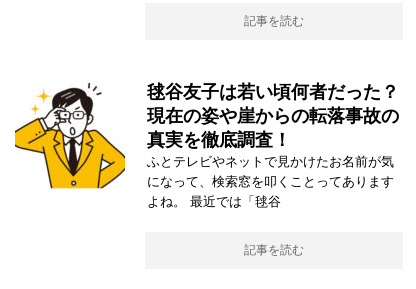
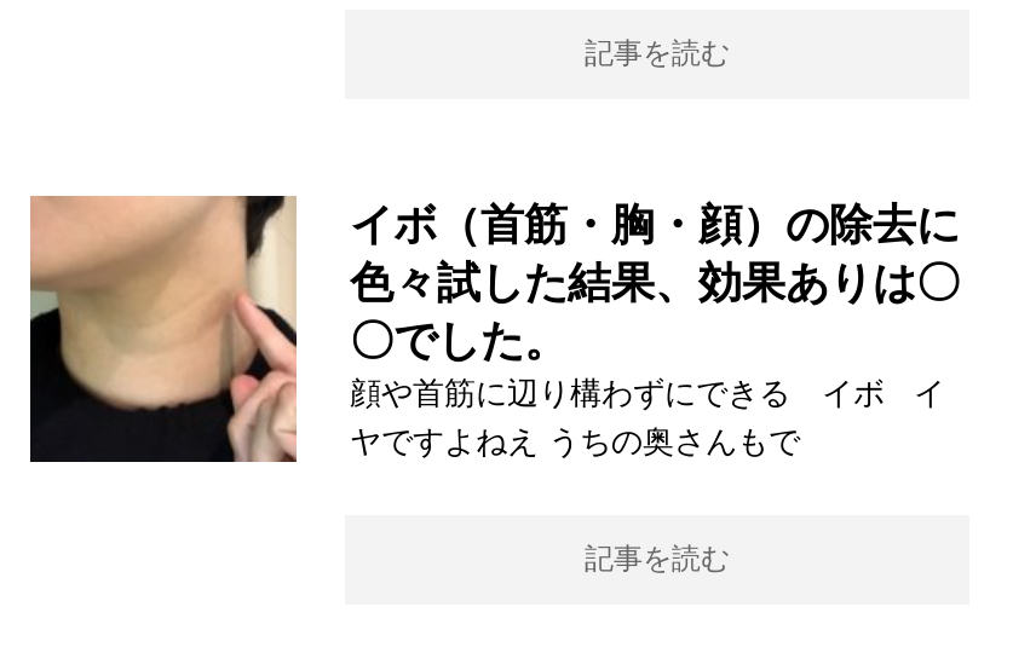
- [image]
- 毬谷友子は若い頃何者だった？
- 現在の姿や崖からの転落事故の
- 真実を徹底調査！
- ふとテレビやネットで見かけたお名前が気
- になって、検索窓を叩くことってあります
- よね。 最近では「毬谷
+ [image]
+ イボ（首筋・胸・顔）の除去に
+ 色々試した結果、効果ありは〇
+ 〇でした。
+ 顔や首筋に辺り構わずにできる イボ イ
+ ヤですよねえ うちの奥さんもで
